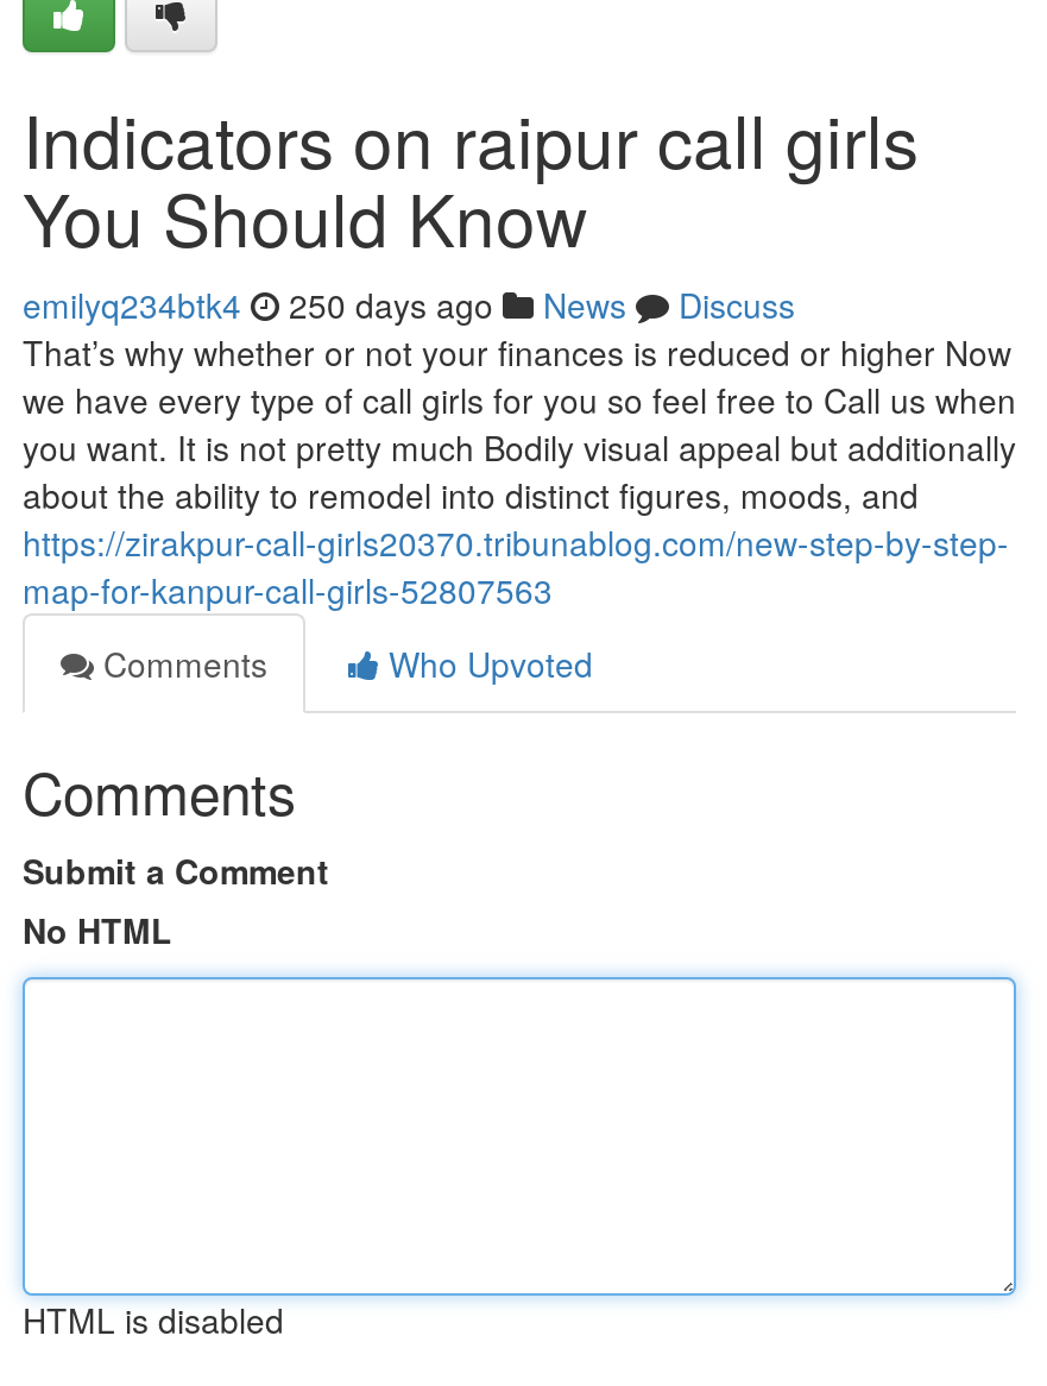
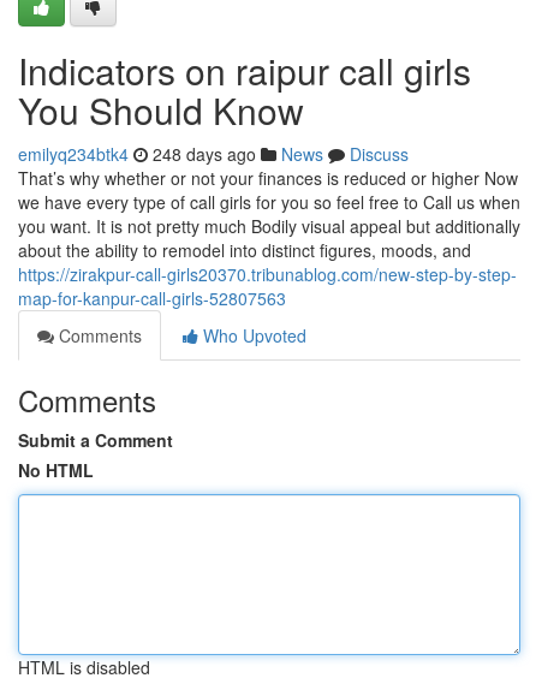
- emilyq234btk4 250 days ago News Discuss
+ emilyq234btk4 248 days ago News Discuss
